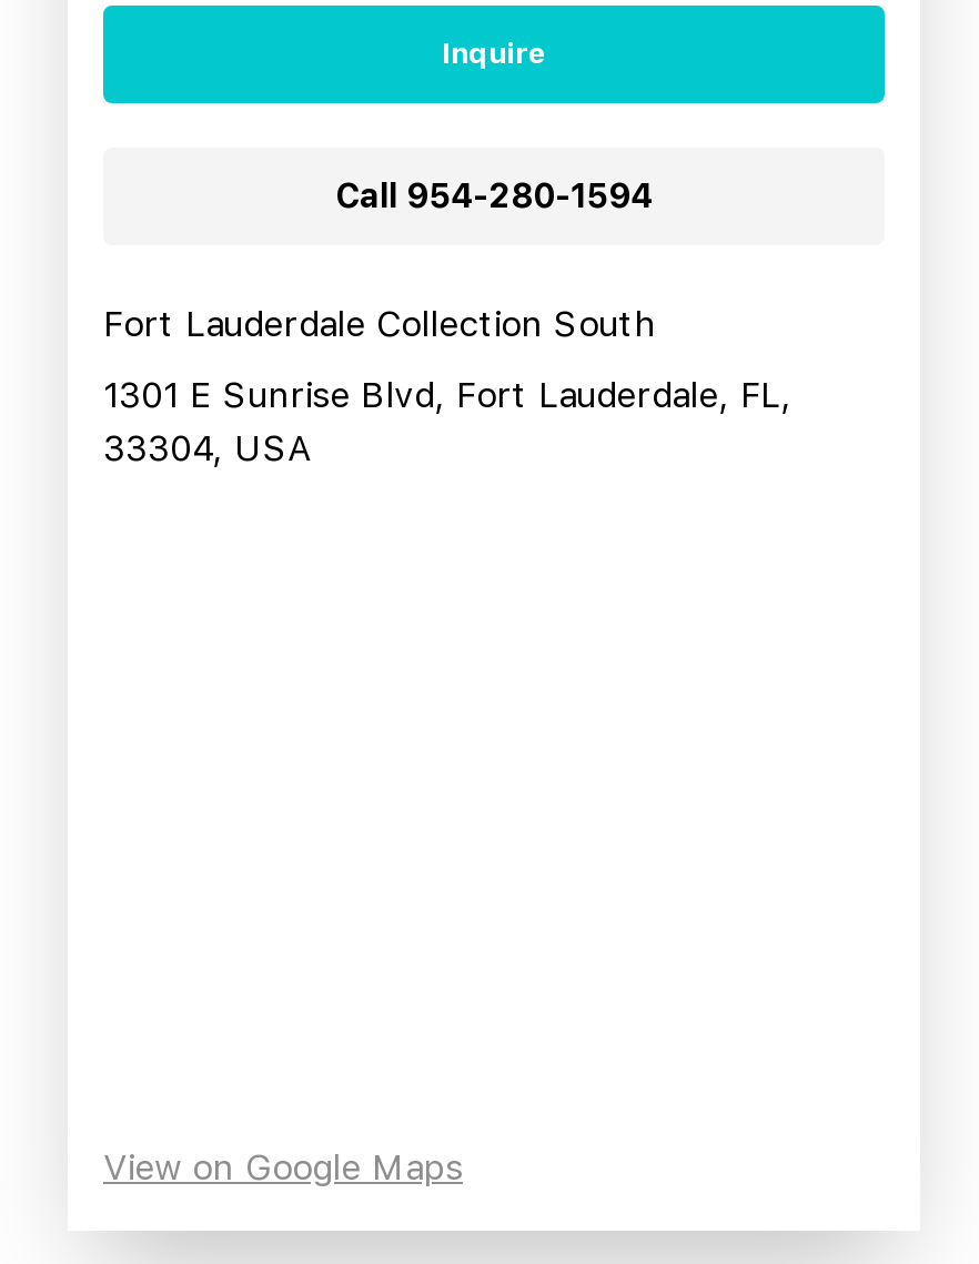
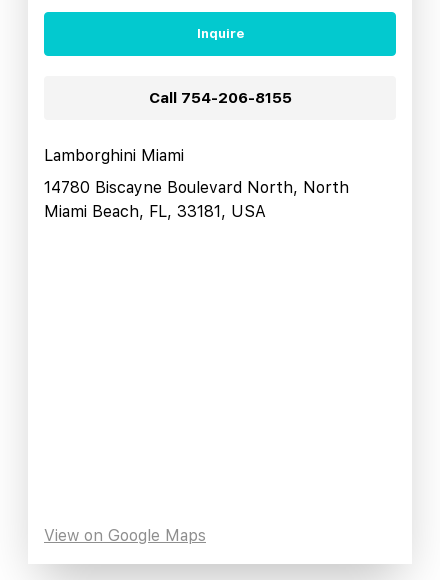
- Call 954-280-1594
+ Call 754-206-8155

- Fort Lauderdale Collection South
+ Lamborghini Miami

- 1301 E Sunrise Blvd, Fort Lauderdale, FL,
- 33304, USA
+ 14780 Biscayne Boulevard North, North
+ Miami Beach, FL, 33181, USA
